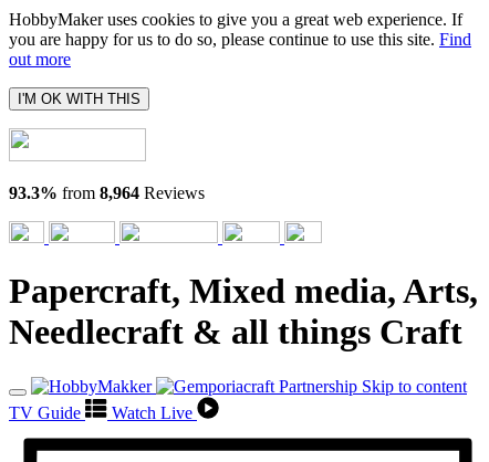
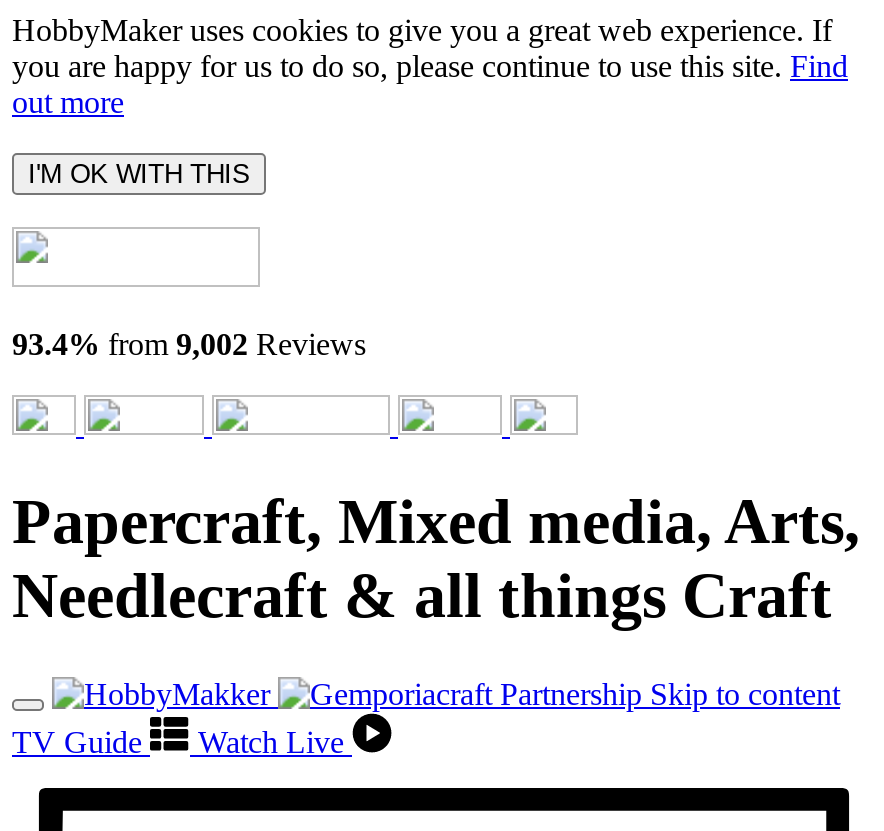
- 93.3% from 8,964 Reviews
+ 93.4% from 9,002 Reviews
